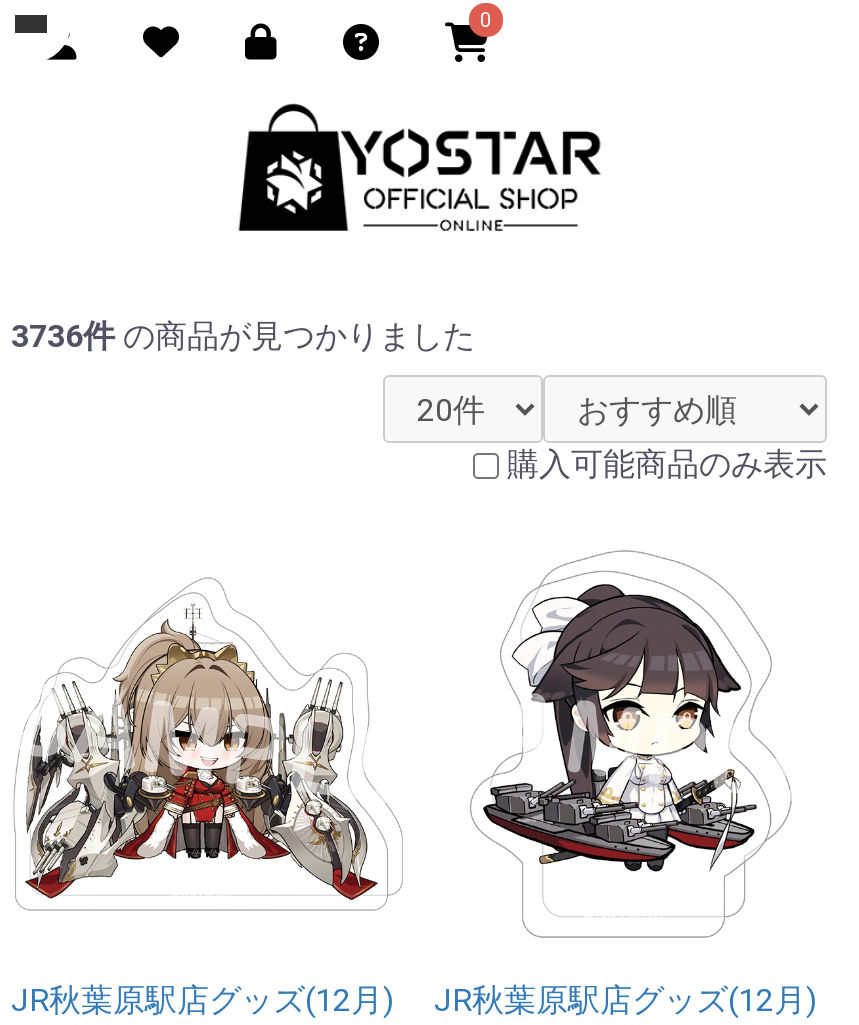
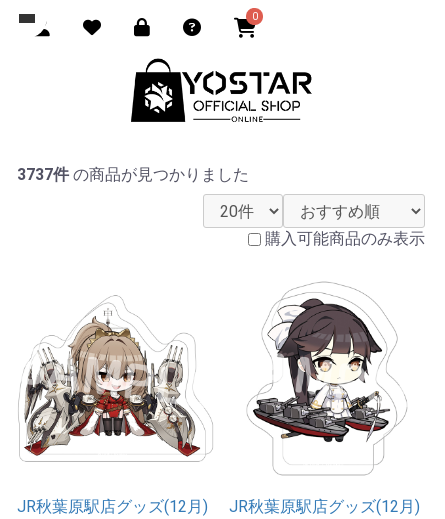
- 3736件の商品が見つかりました
+ 3737件の商品が見つかりました
